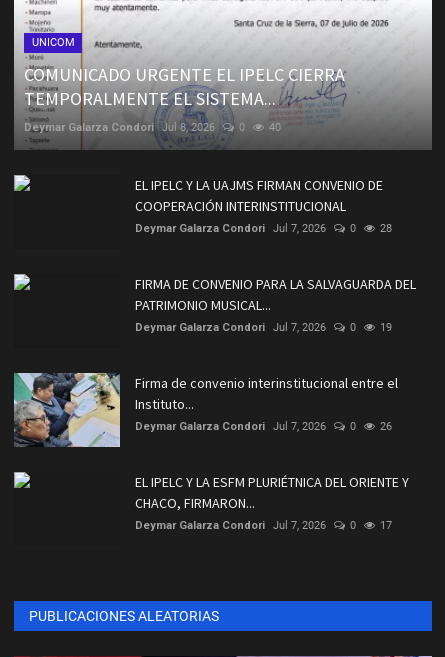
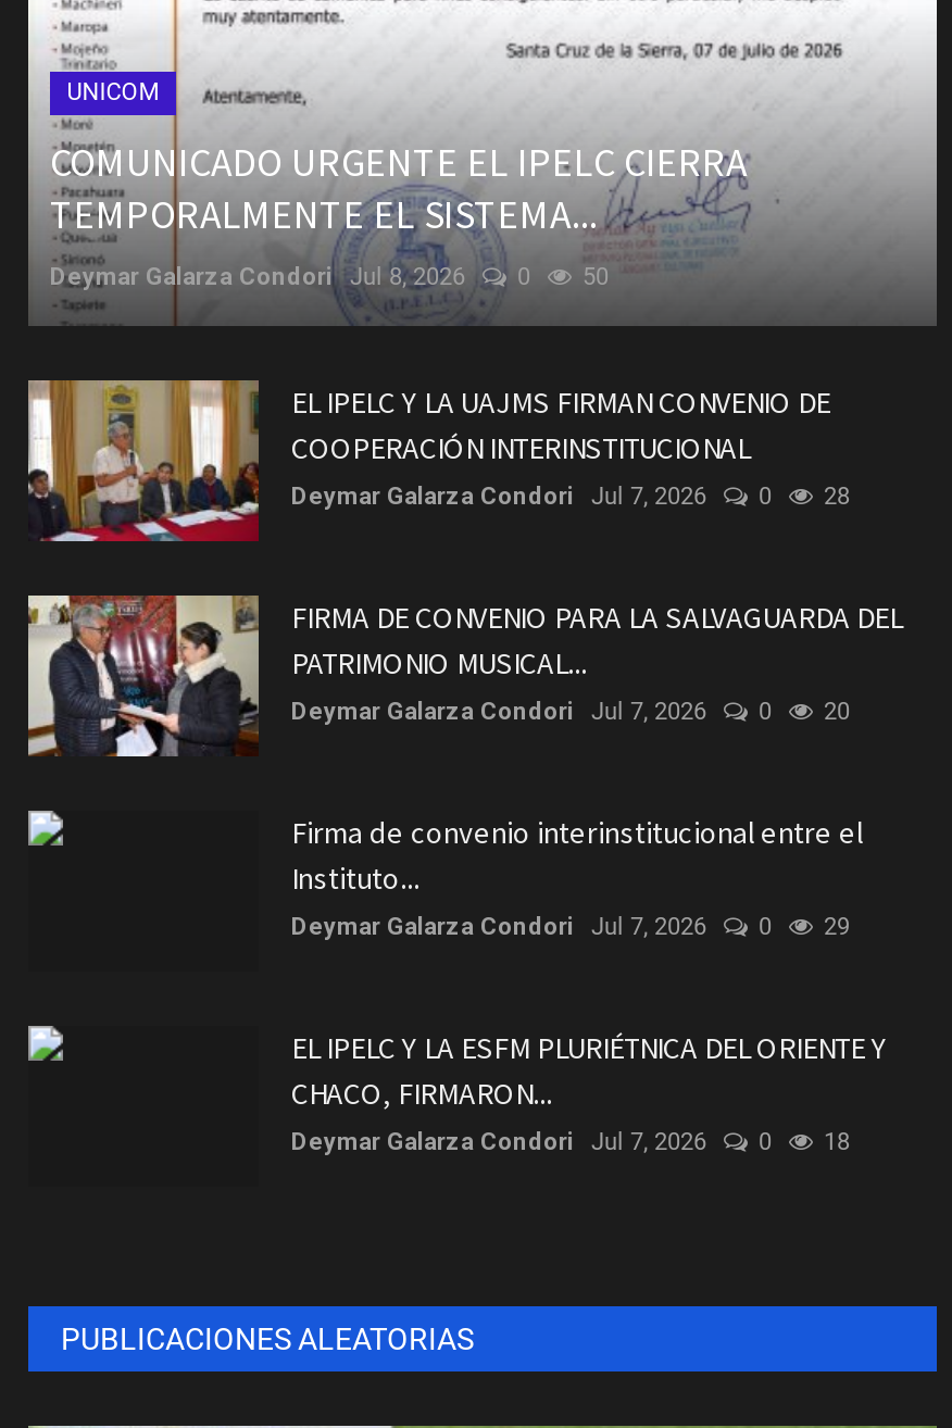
- Deymar Galarza Condori Jul 8, 2026 0 40
+ Deymar Galarza Condori Jul 8, 2026 0 50

+ [image]

+ [image]

- Deymar Galarza Condori Jul 7, 2026 0 19
+ Deymar Galarza Condori Jul 7, 2026 0 20

- [image]

- Deymar Galarza Condori Jul 7, 2026 0 26
+ Deymar Galarza Condori Jul 7, 2026 0 29

- Deymar Galarza Condori Jul 7, 2026 0 17
+ Deymar Galarza Condori Jul 7, 2026 0 18
